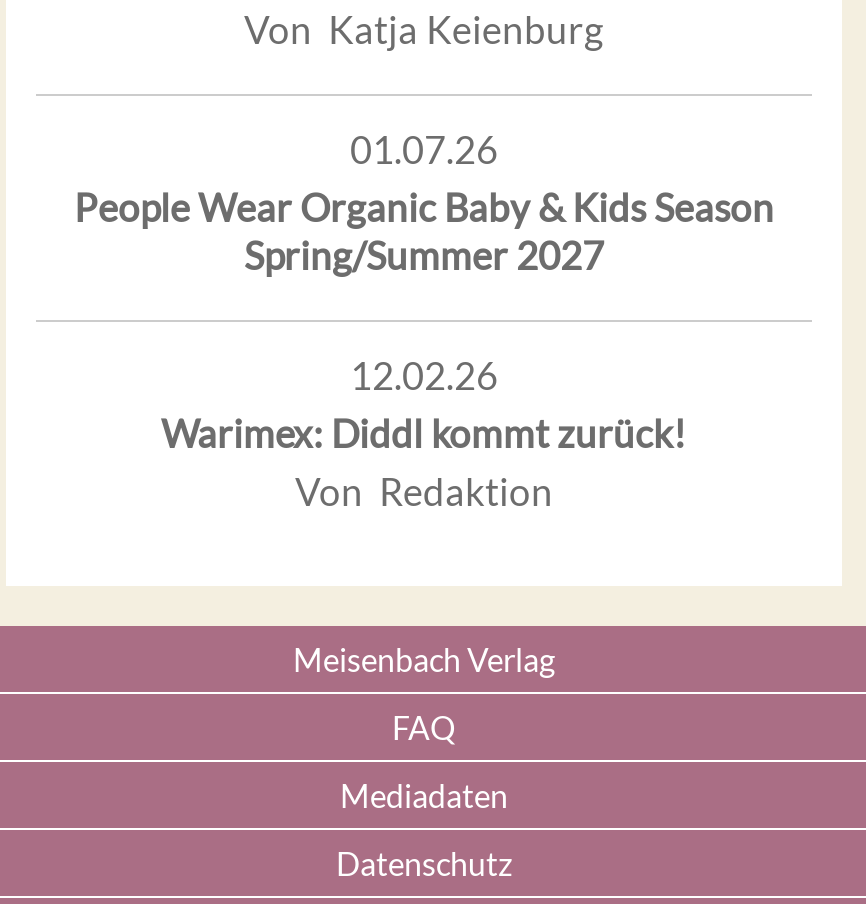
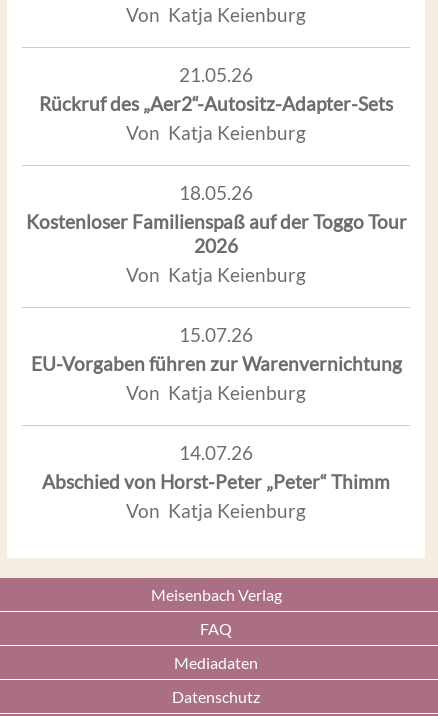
- 01.07.26
- People Wear Organic Baby & Kids Season
- Spring/Summer 2027
- 12.02.26
- Warimex: Diddl kommt zurück!
- Von Redaktion
+ 21.05.26
+ Rückruf des „Aer2“-Autositz-Adapter-Sets
+ Von Katja Keienburg
+ 18.05.26
+ Kostenloser Familienspaß auf der Toggo Tour
+ 2026
+ Von Katja Keienburg
+ 15.07.26
+ EU-Vorgaben führen zur Warenvernichtung
+ Von Katja Keienburg
+ 14.07.26
+ Abschied von Horst-Peter „Peter“ Thimm
+ Von Katja Keienburg
